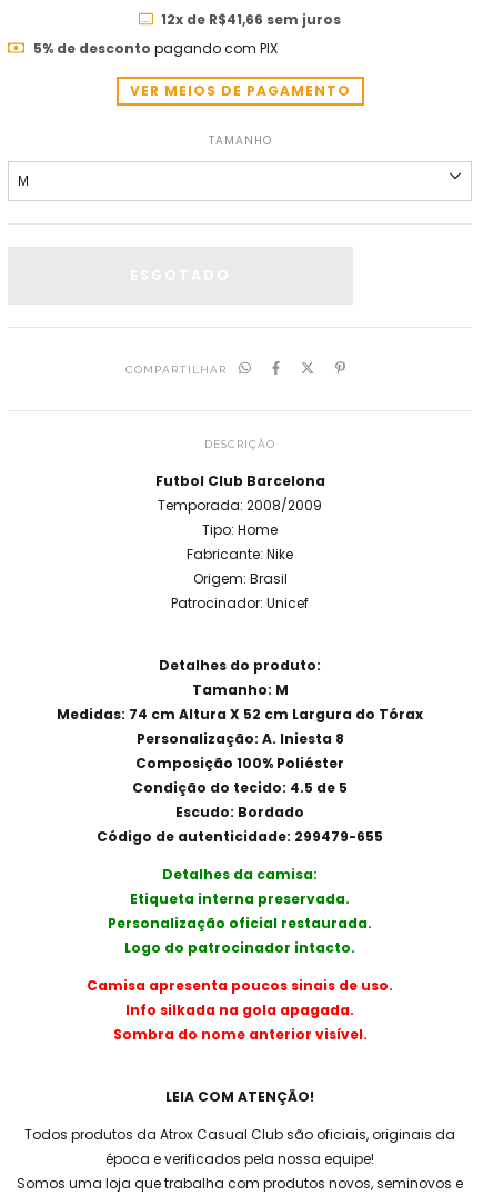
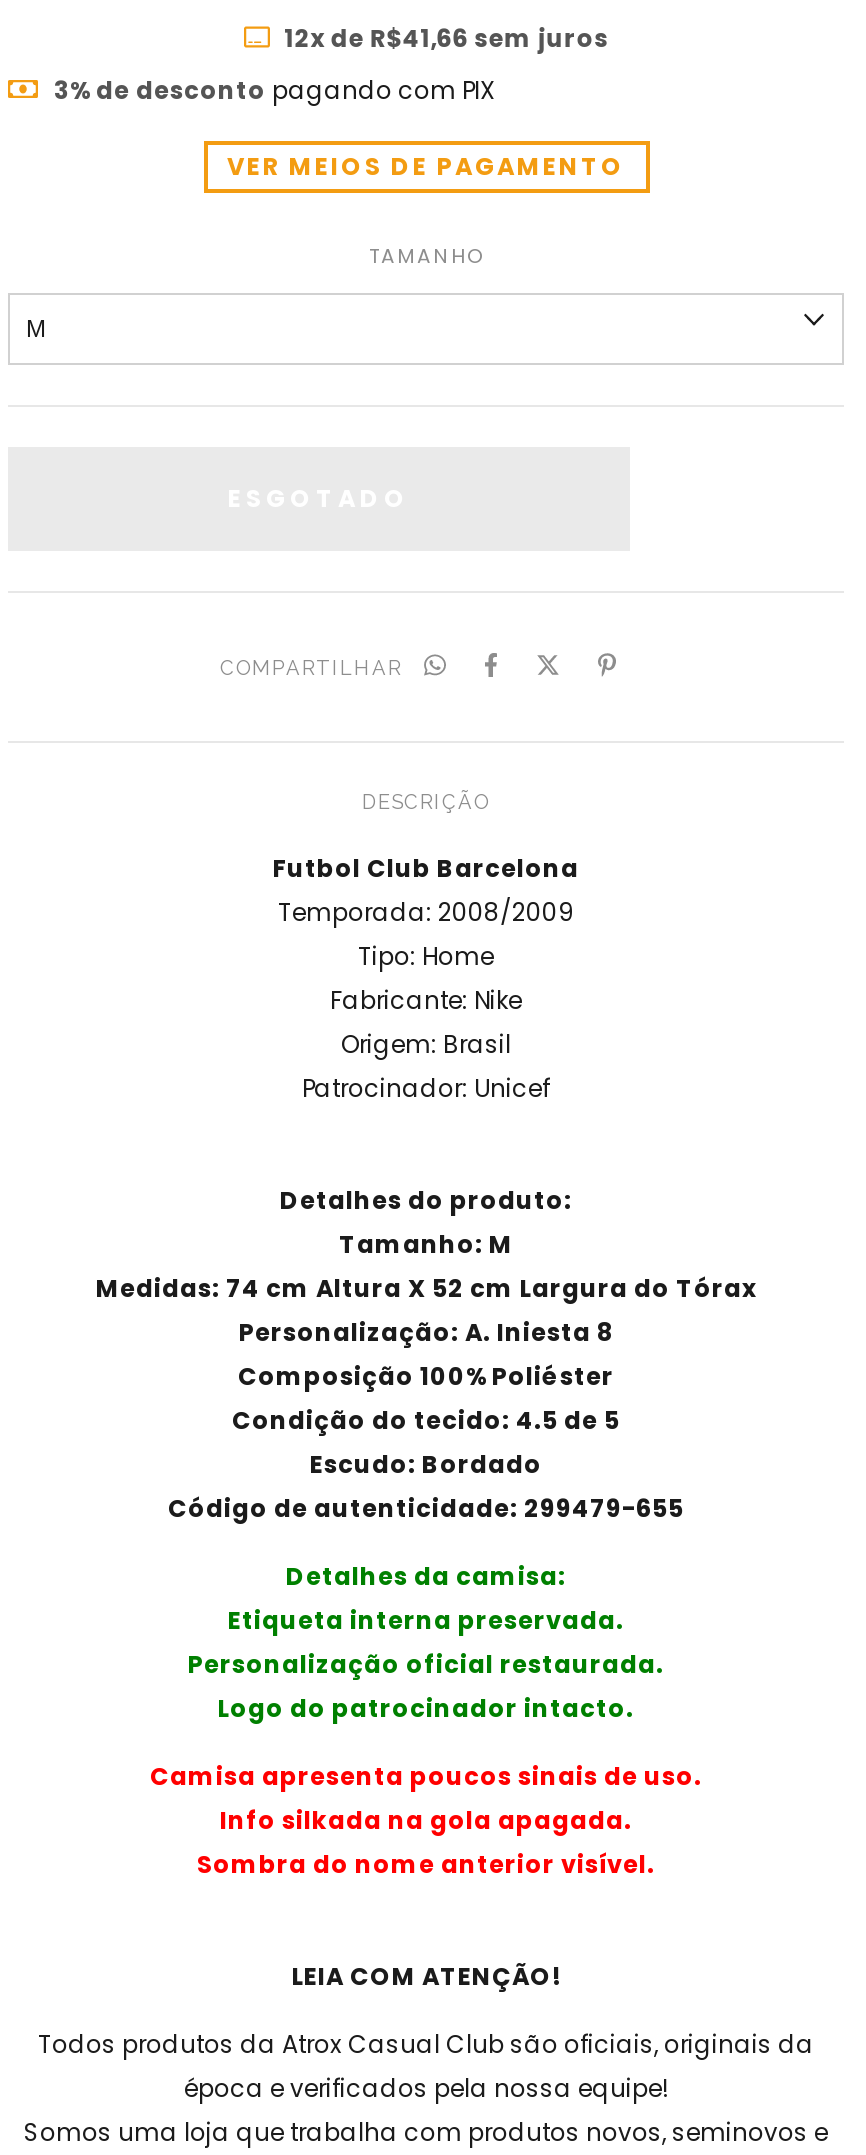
- 5% de desconto pagando com PIX
+ 3% de desconto pagando com PIX
